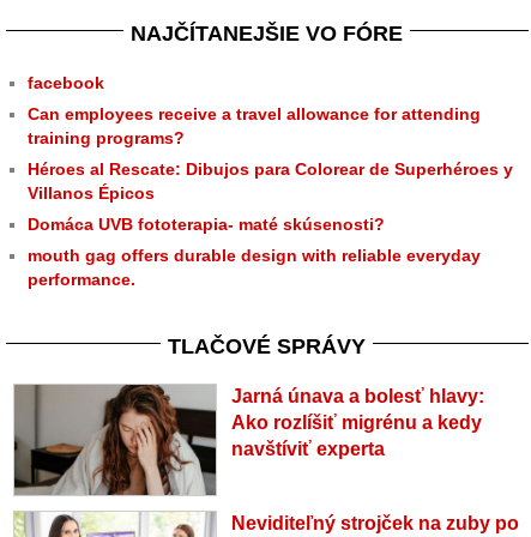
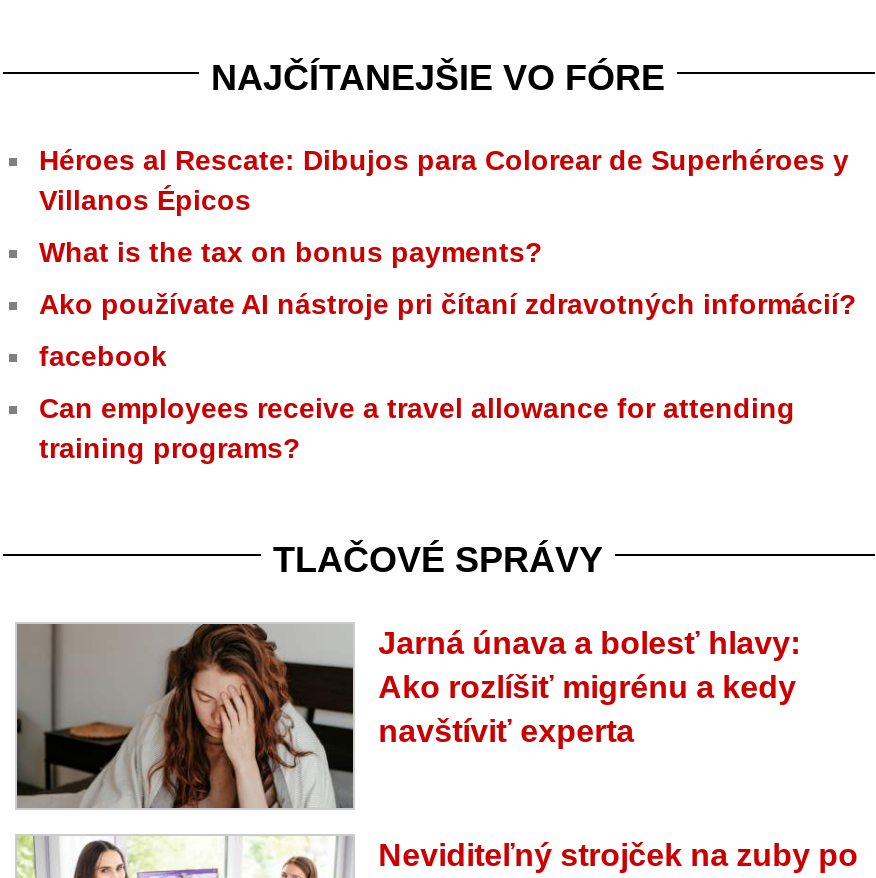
+ What is the tax on bonus payments?
+ Ako používate AI nástroje pri čítaní zdravotných informácií?

moved down: facebook | Can employees receive a travel allowance for attending | training programs?

moved up: Héroes al Rescate: Dibujos para Colorear de Superhéroes y | Villanos Épicos

- Domáca UVB fototerapia- maté skúsenosti?
- mouth gag offers durable design with reliable everyday
- performance.
